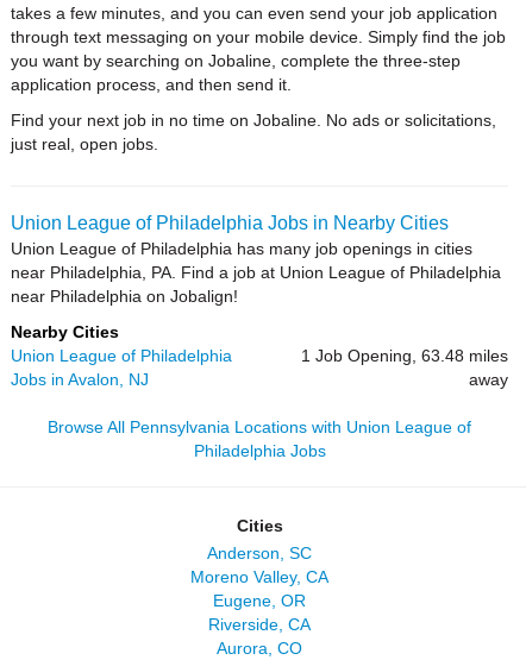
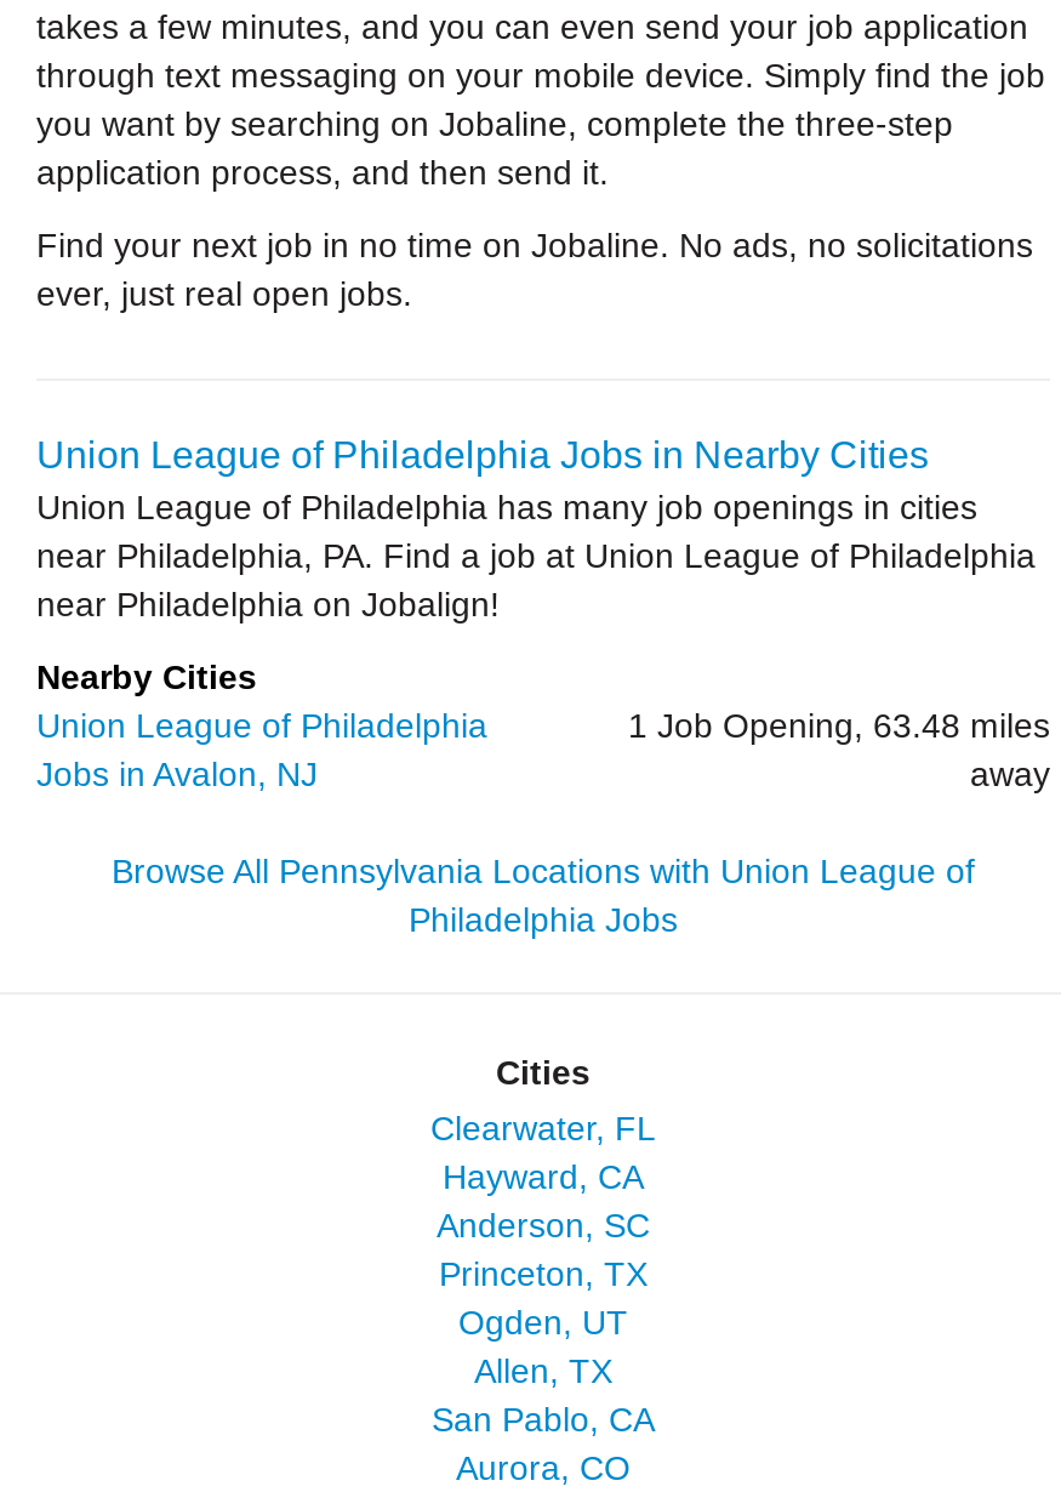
- Find your next job in no time on Jobaline. No ads or solicitations,
- just real, open jobs.
+ Find your next job in no time on Jobaline. No ads, no solicitations
+ ever, just real open jobs.

+ Clearwater, FL
+ Hayward, CA

- Moreno Valley, CA
- Eugene, OR
- Riverside, CA
+ Princeton, TX
+ Ogden, UT
+ Allen, TX
+ San Pablo, CA
